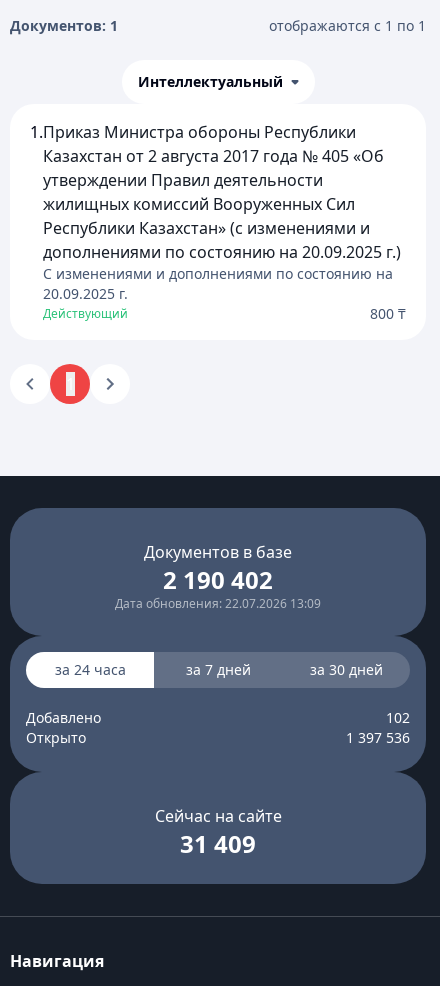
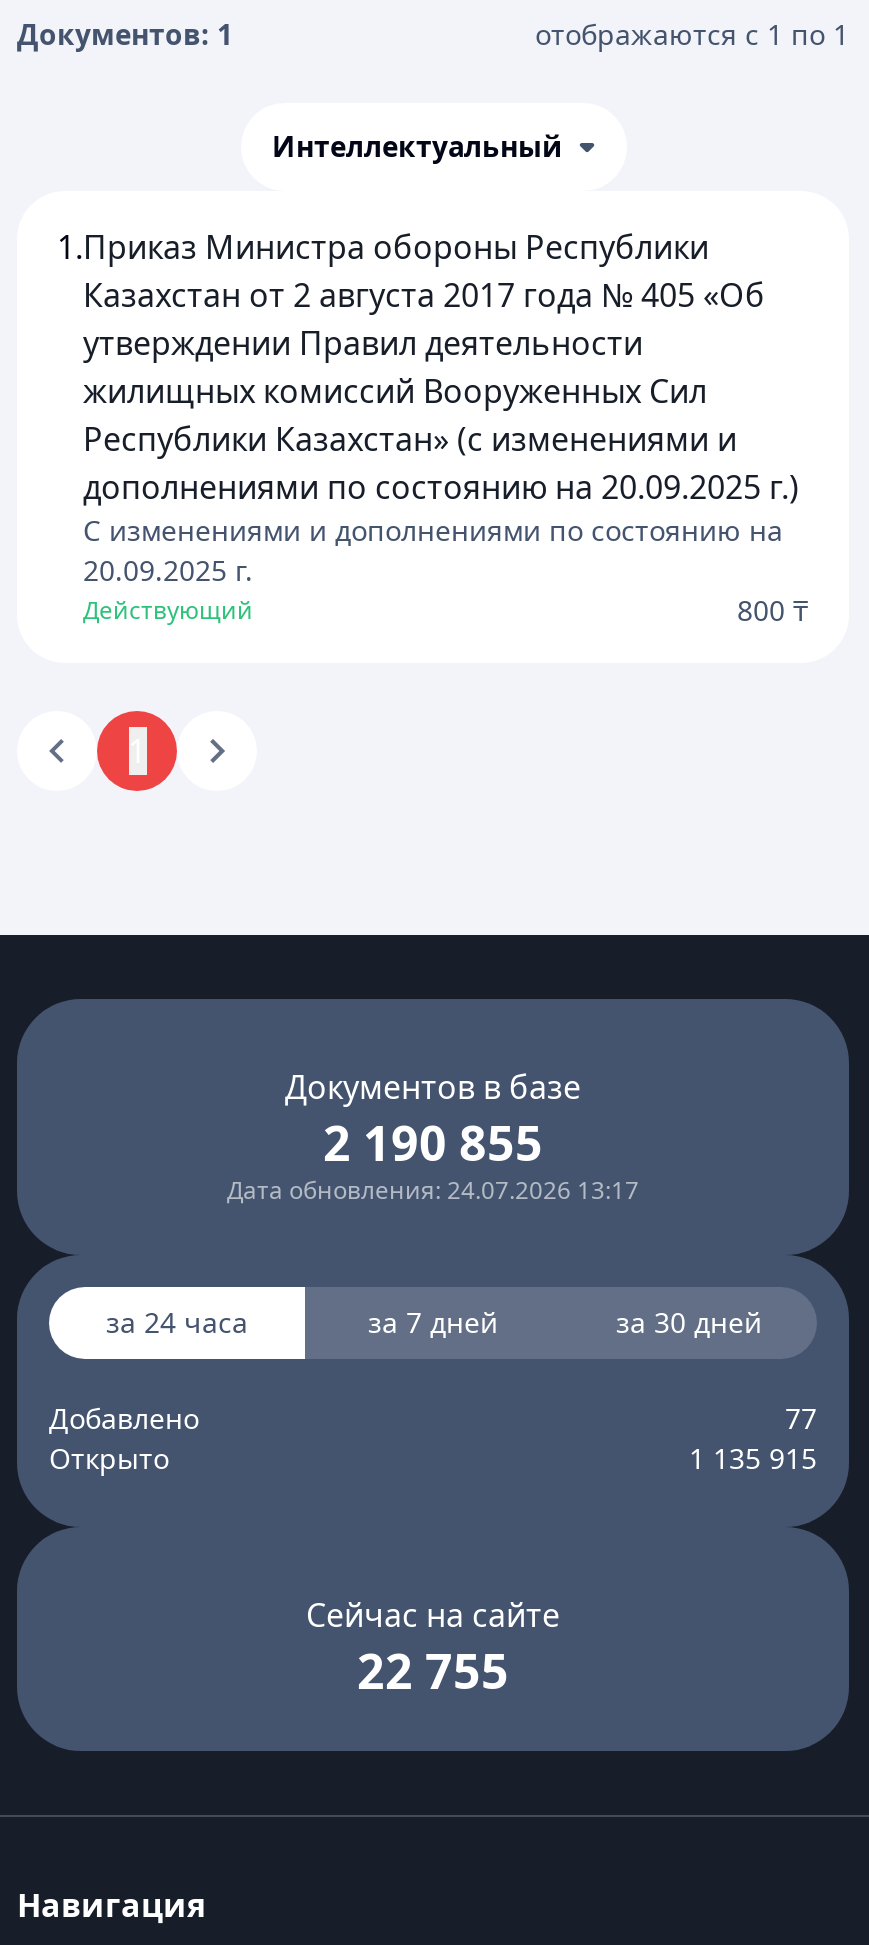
- 2 190 402
+ 2 190 855

- Дата обновления: 22.07.2026 13:09
+ Дата обновления: 24.07.2026 13:17

- 102
+ 77

- 1 397 536
+ 1 135 915

- 31 409
+ 22 755
